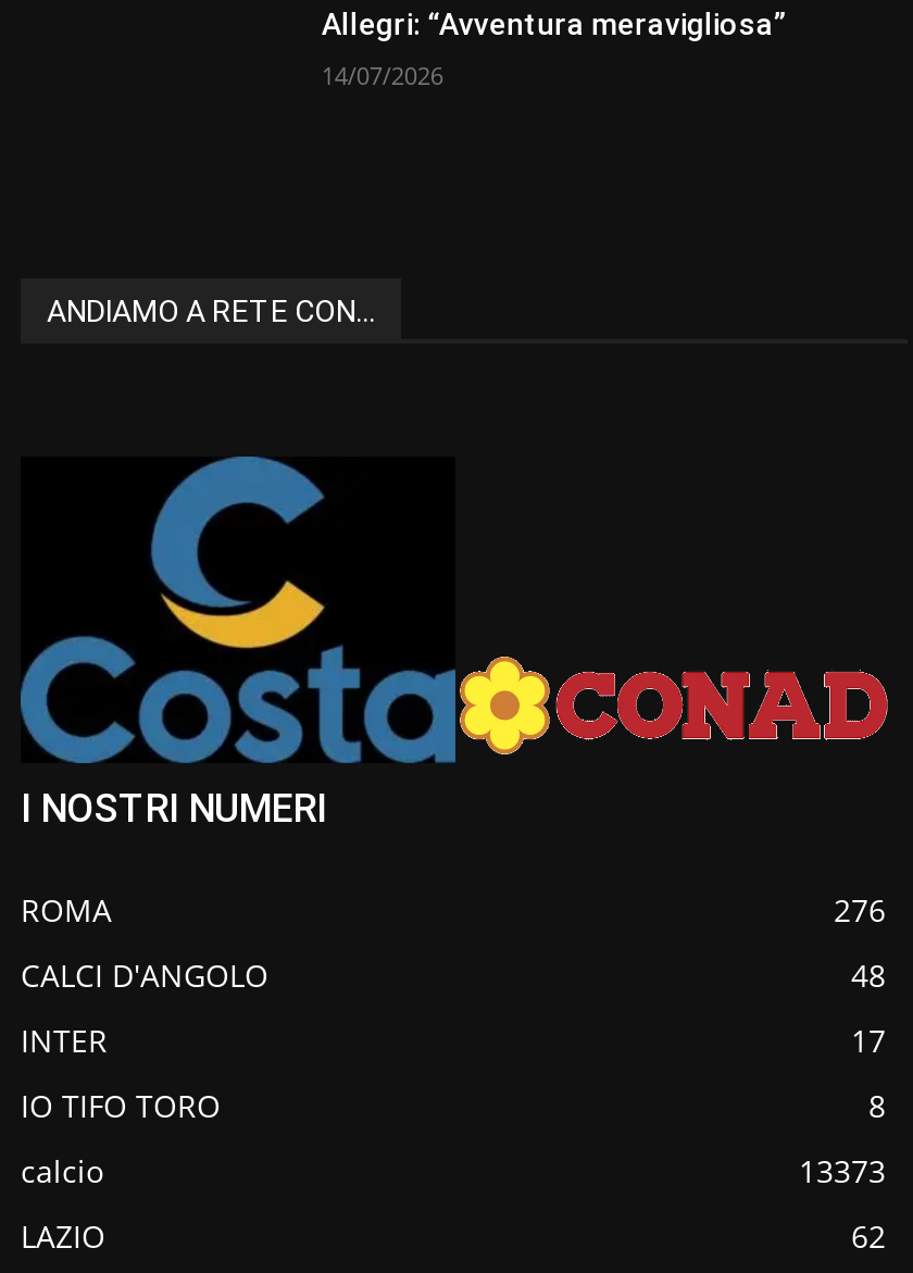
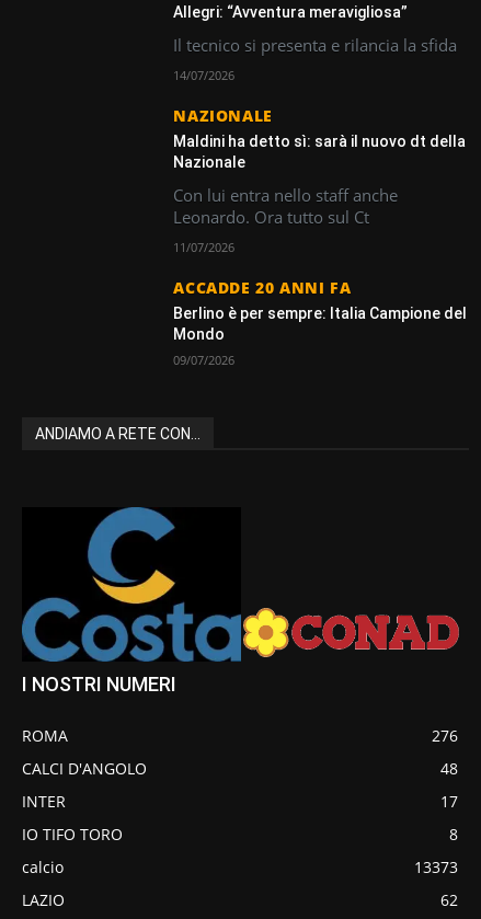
+ Il tecnico si presenta e rilancia la sfida

+ NAZIONALE
+ Maldini ha detto sì: sarà il nuovo dt della
+ Nazionale
+ Con lui entra nello staff anche
+ Leonardo. Ora tutto sul Ct
+ 11/07/2026
+ ACCADDE 20 ANNI FA
+ Berlino è per sempre: Italia Campione del
+ Mondo
+ 09/07/2026
